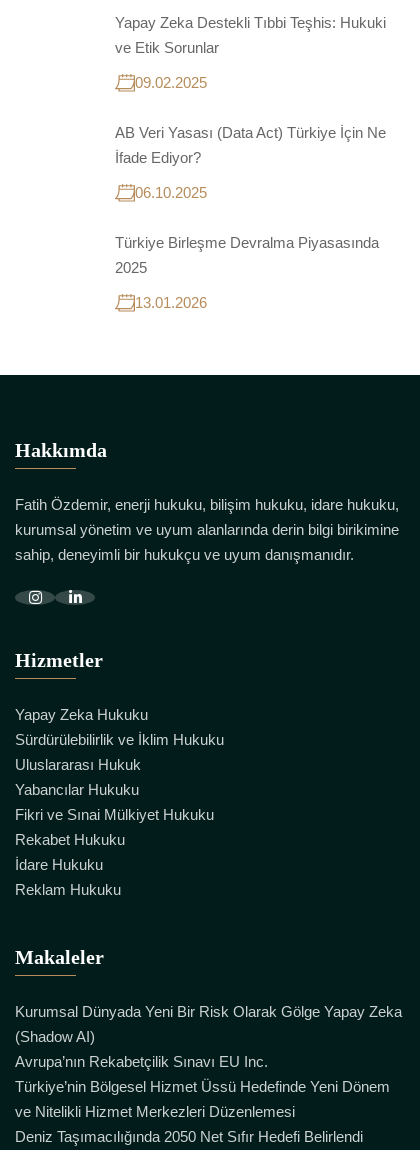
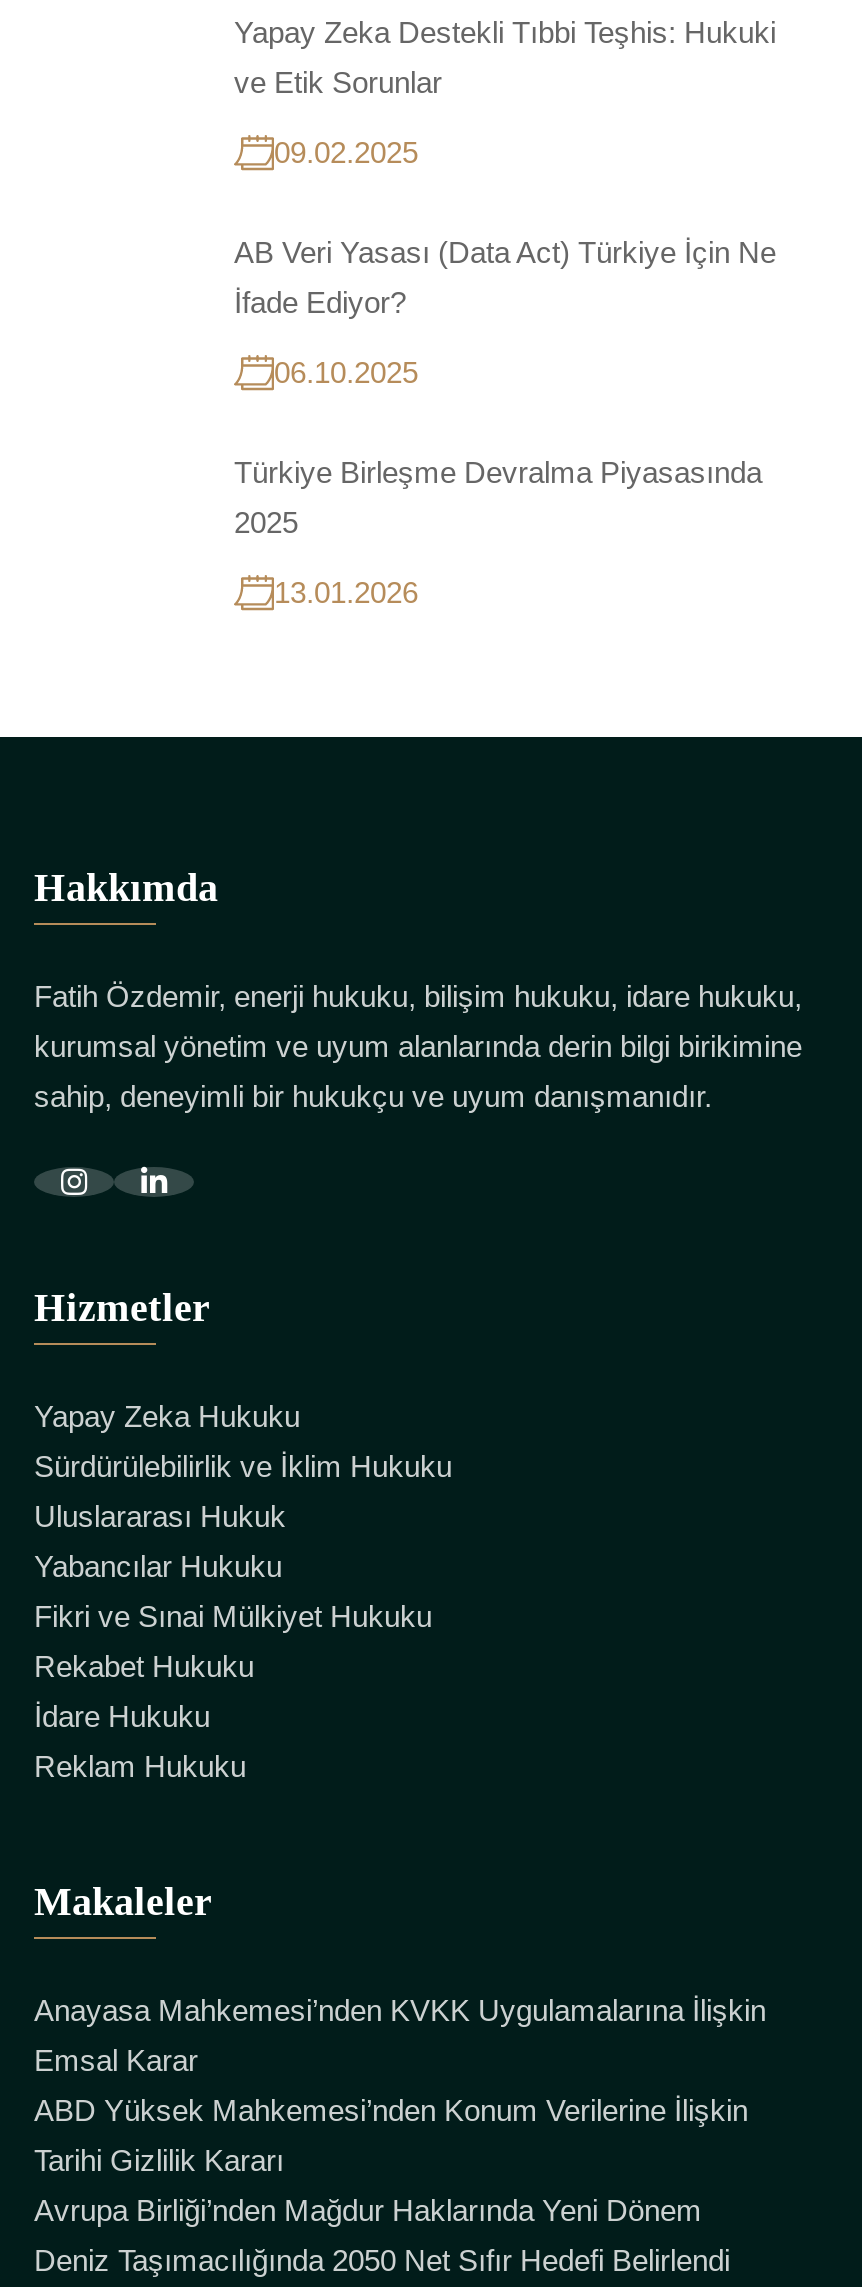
- Kurumsal Dünyada Yeni Bir Risk Olarak Gölge Yapay Zeka
+ Anayasa Mahkemesi’nden KVKK Uygulamalarına İlişkin

- (Shadow AI)
+ Emsal Karar

- Avrupa’nın Rekabetçilik Sınavı EU Inc.
+ ABD Yüksek Mahkemesi’nden Konum Verilerine İlişkin

- Türkiye’nin Bölgesel Hizmet Üssü Hedefinde Yeni Dönem
+ Tarihi Gizlilik Kararı

- ve Nitelikli Hizmet Merkezleri Düzenlemesi
+ Avrupa Birliği’nden Mağdur Haklarında Yeni Dönem
